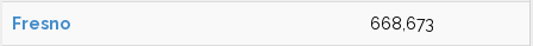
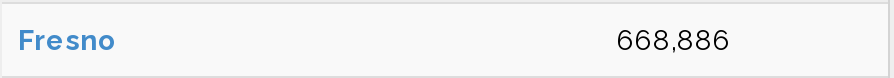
- 668,673
+ 668,886
